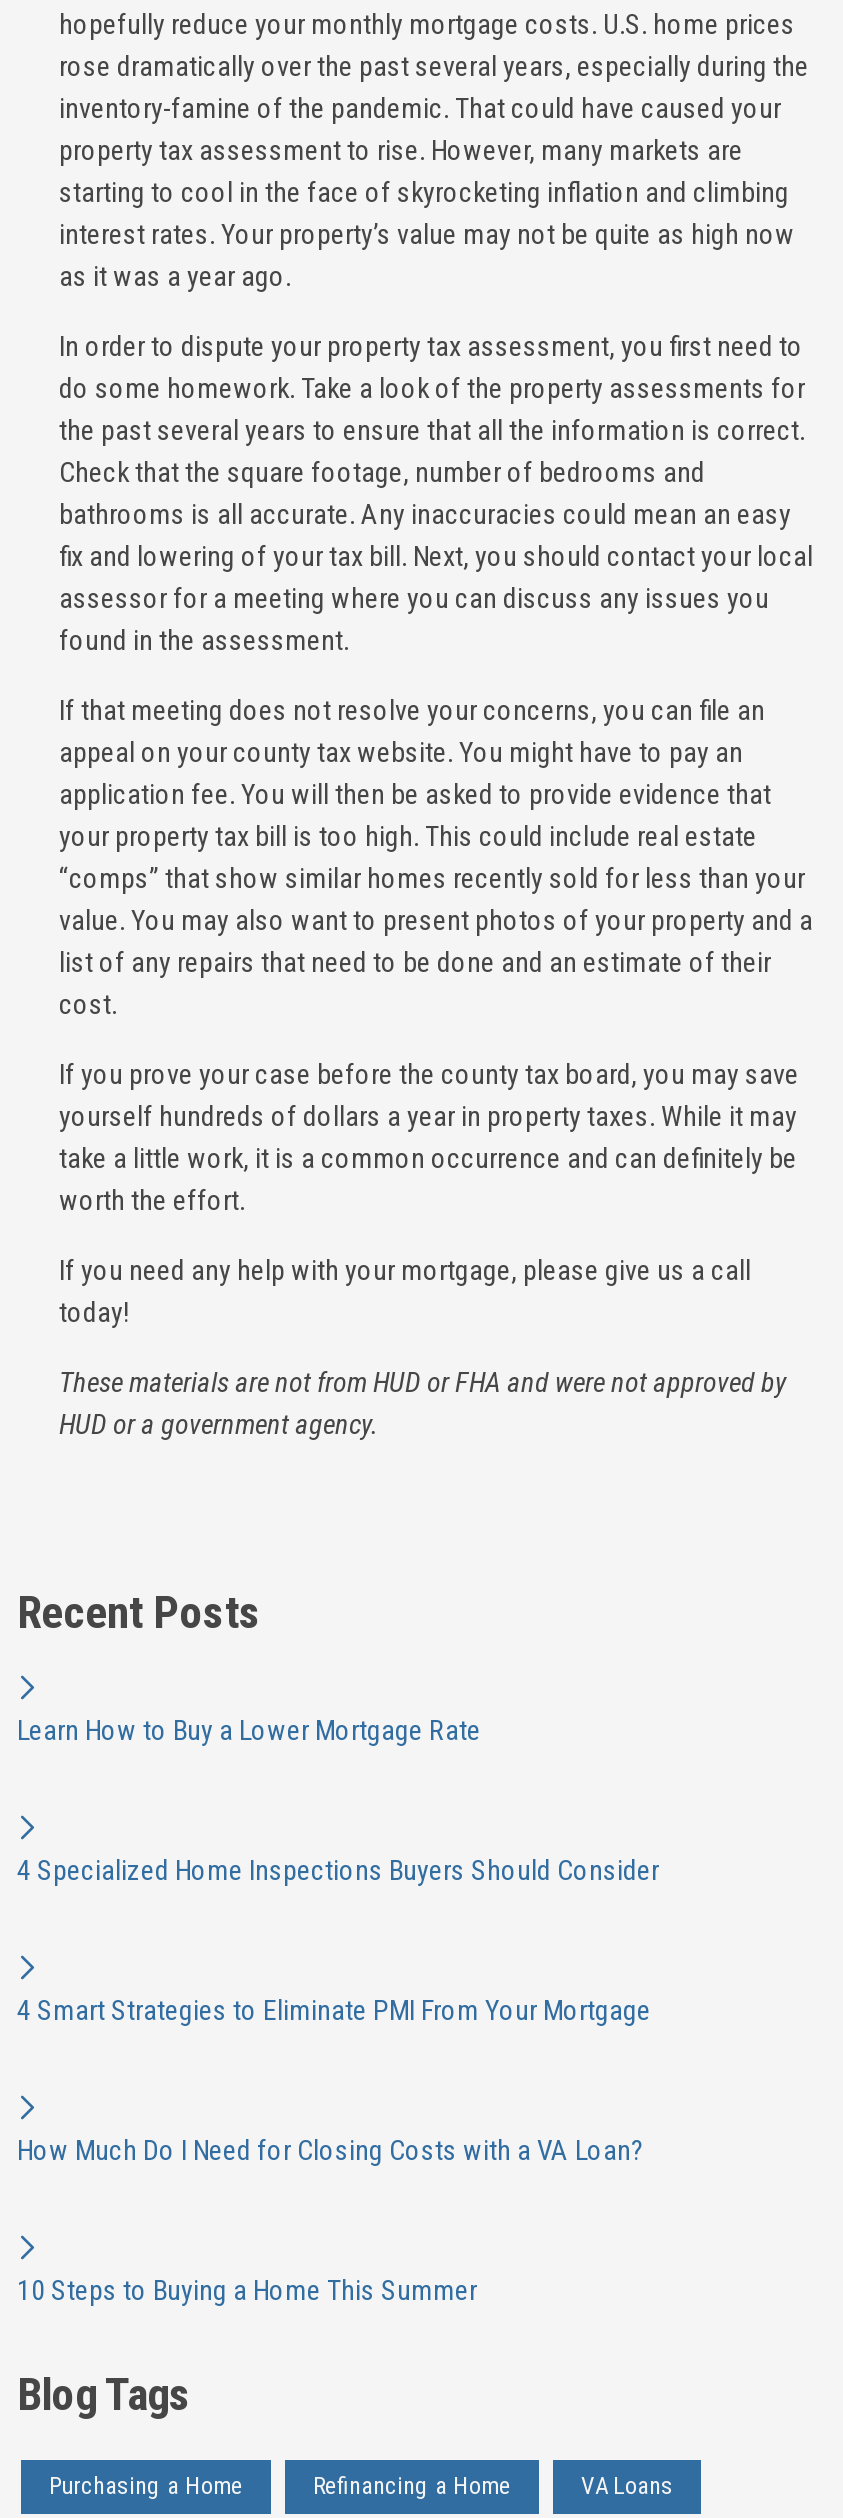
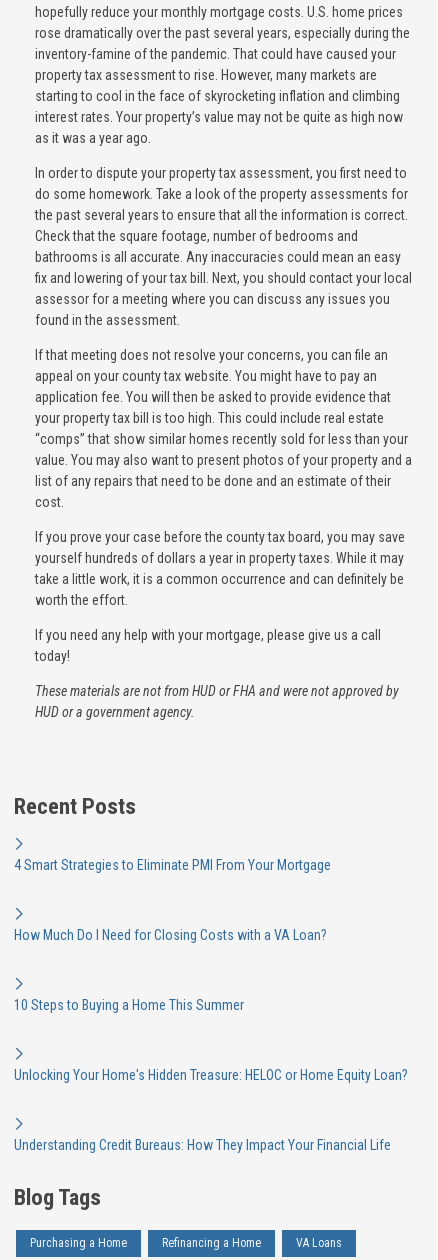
- Learn How to Buy a Lower Mortgage Rate

- 4 Specialized Home Inspections Buyers Should Consider

moved up: 4 Smart Strategies to Eliminate PMI From Your Mortgage | How Much Do I Need for Closing Costs with a VA Loan? | 10 Steps to Buying a Home This Summer

+ Unlocking Your Home's Hidden Treasure: HELOC or Home Equity Loan?

+ Understanding Credit Bureaus: How They Impact Your Financial Life
